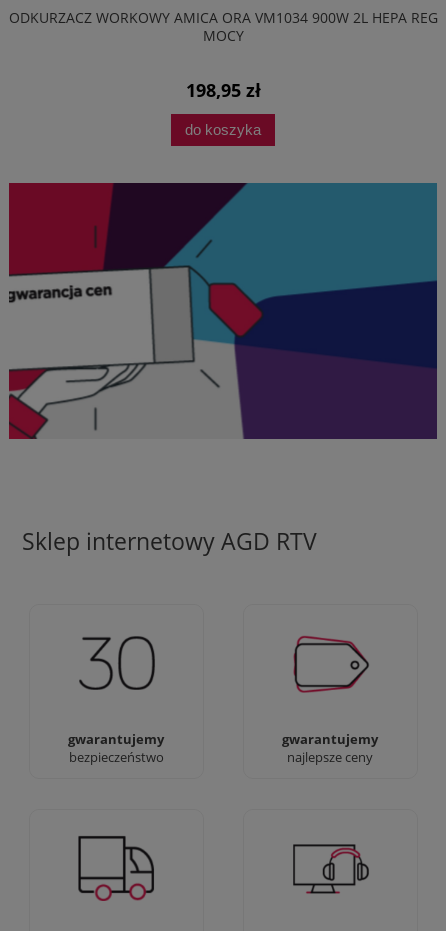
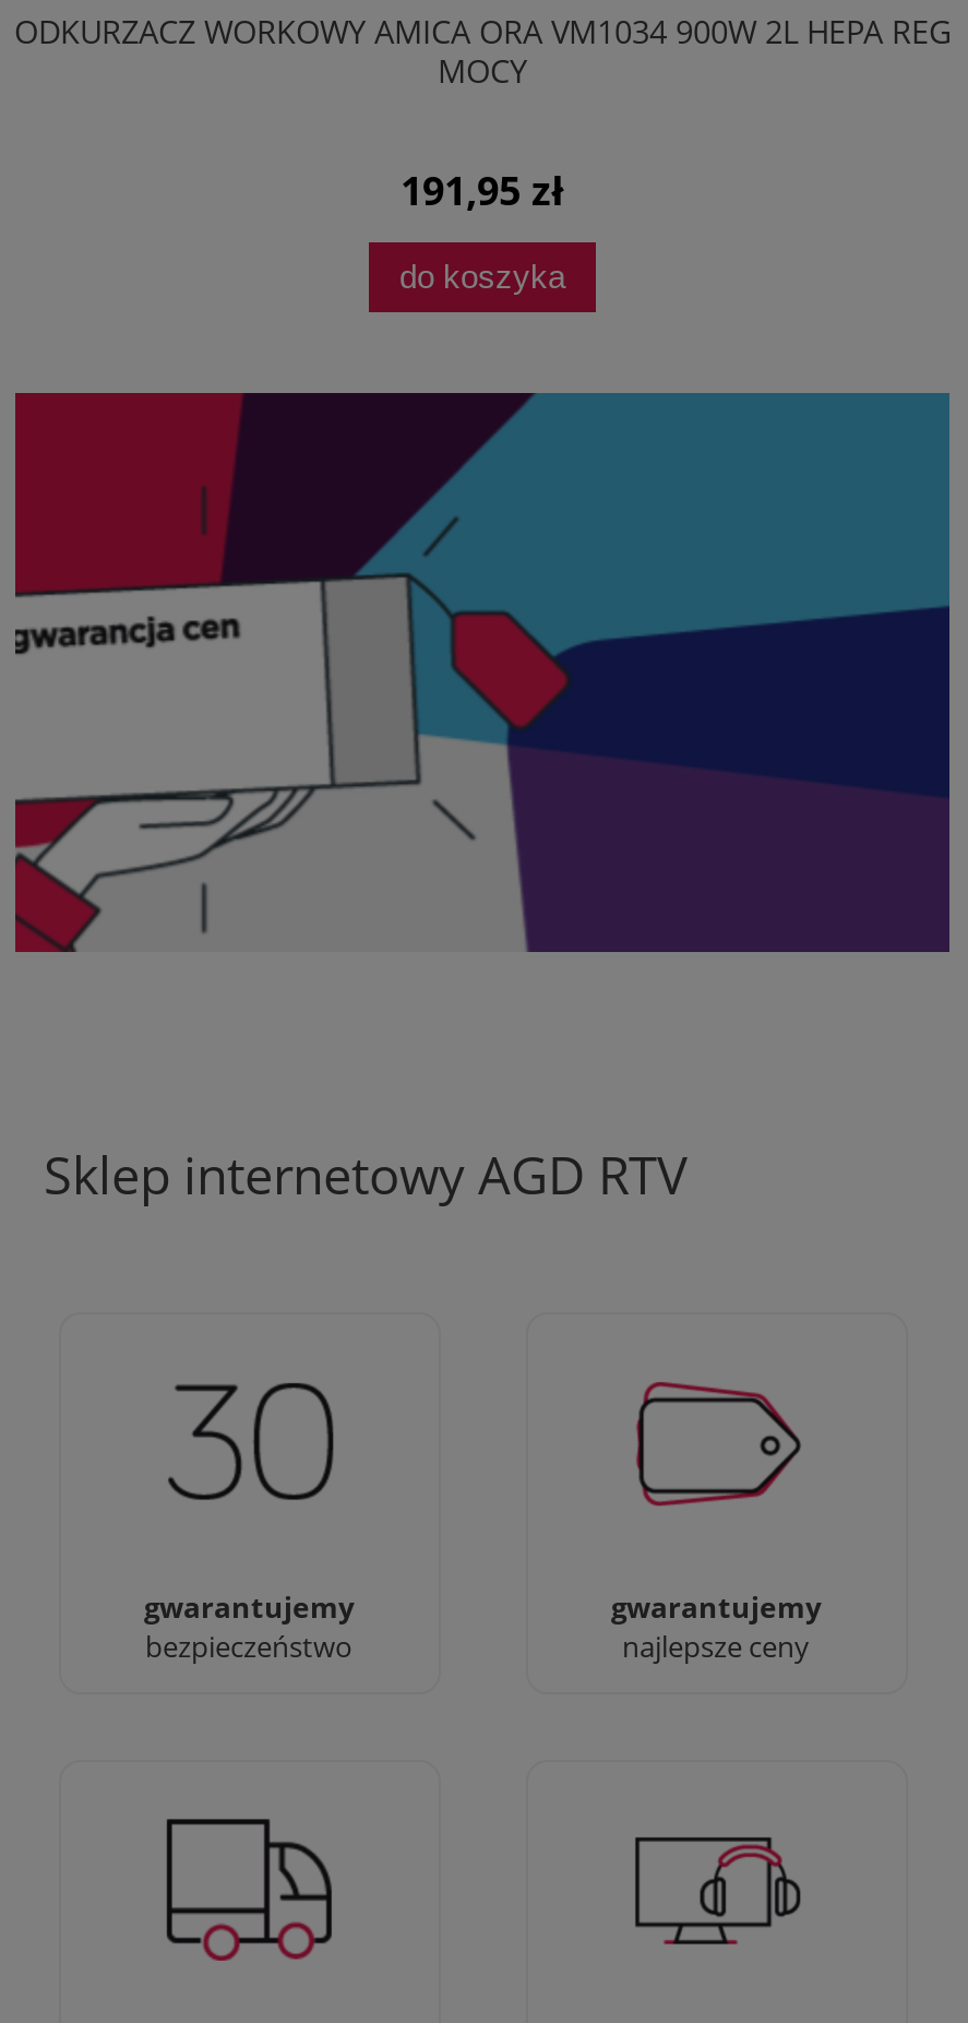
- 198,95 zł
+ 191,95 zł
